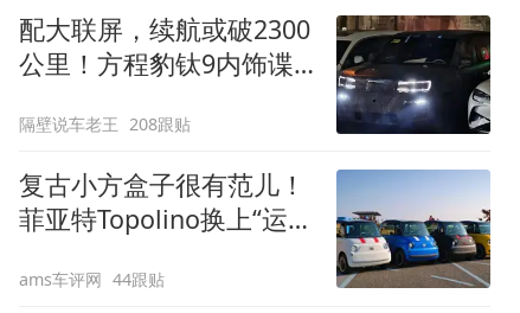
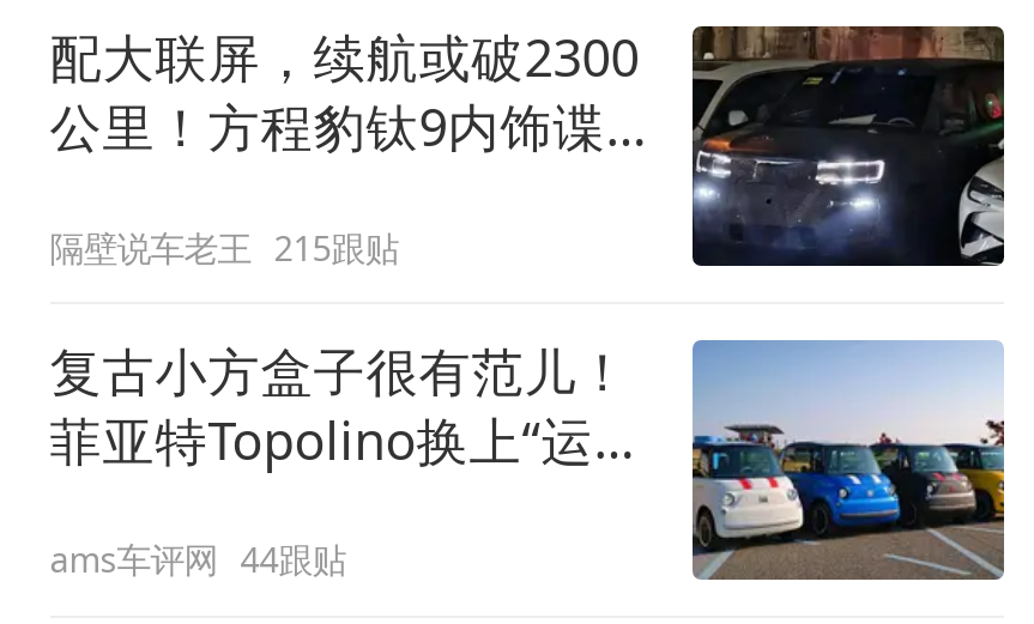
- 隔壁说车老王 208跟贴
+ 隔壁说车老王 215跟贴
